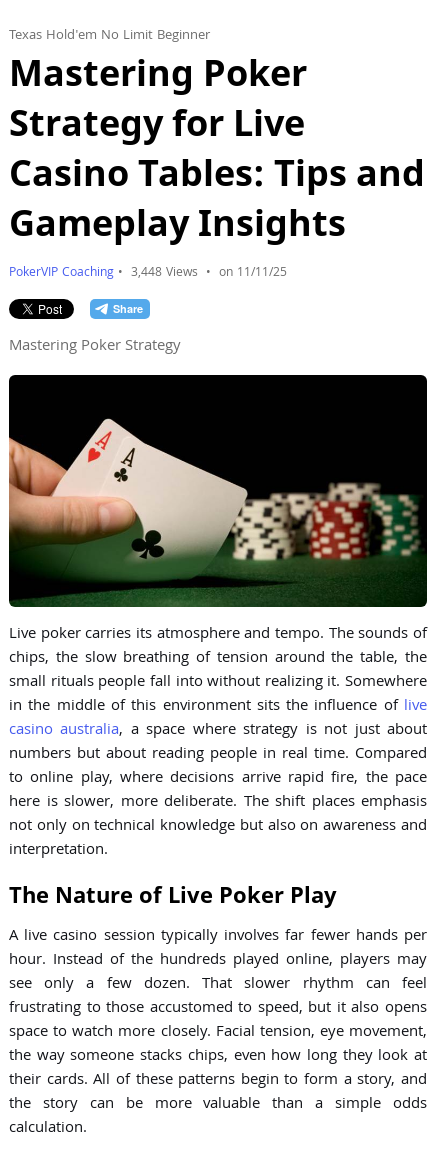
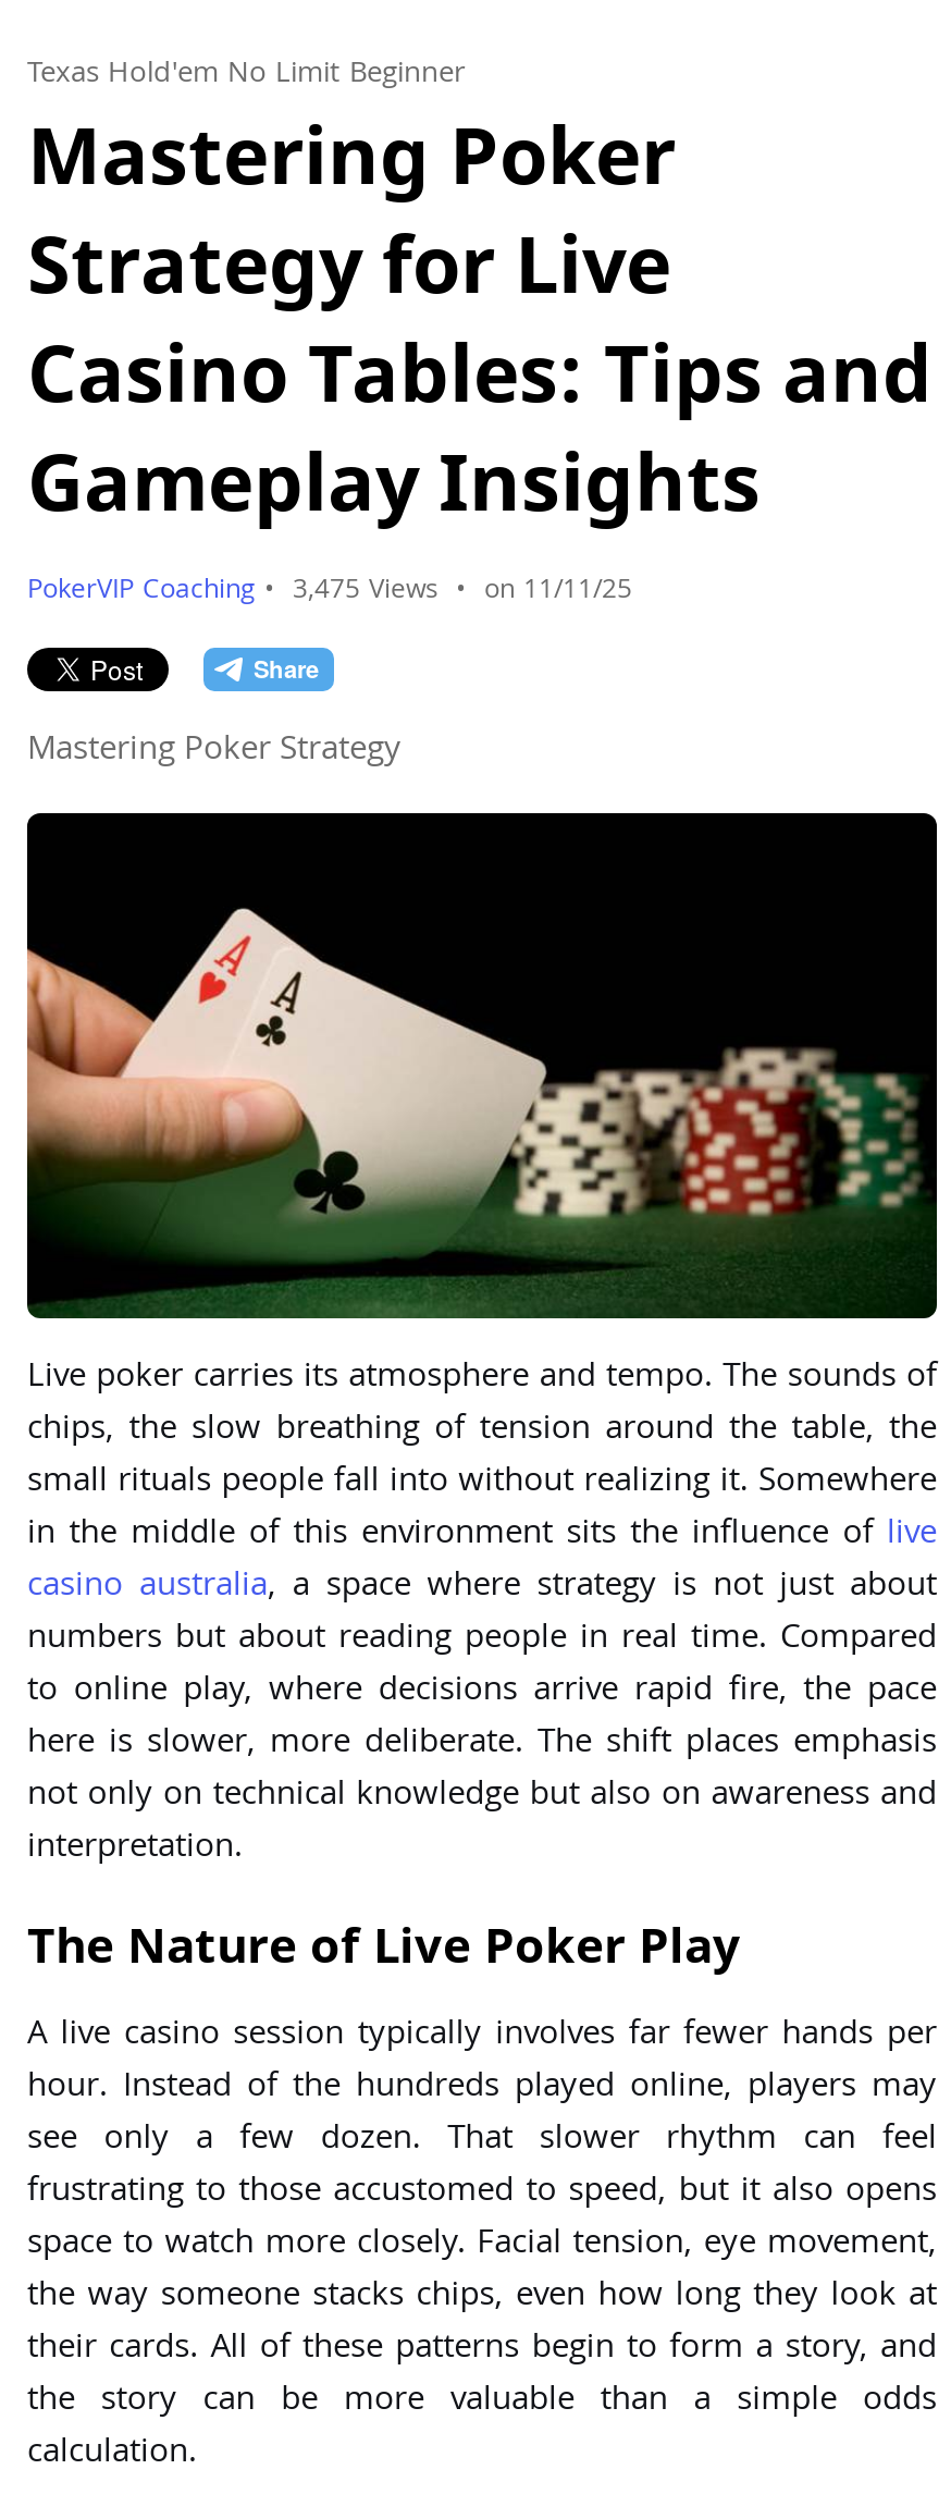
- PokerVIP Coaching • 3,448 Views • on 11/11/25
+ PokerVIP Coaching • 3,475 Views • on 11/11/25
